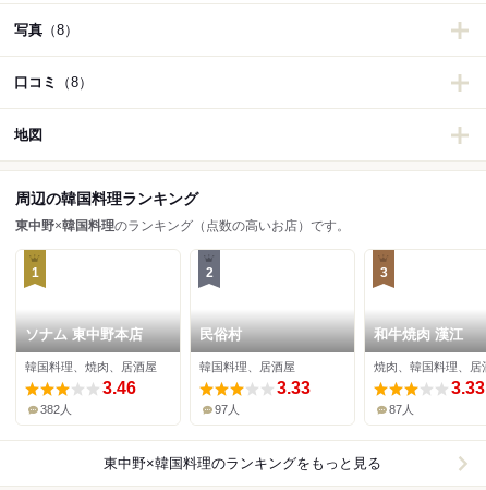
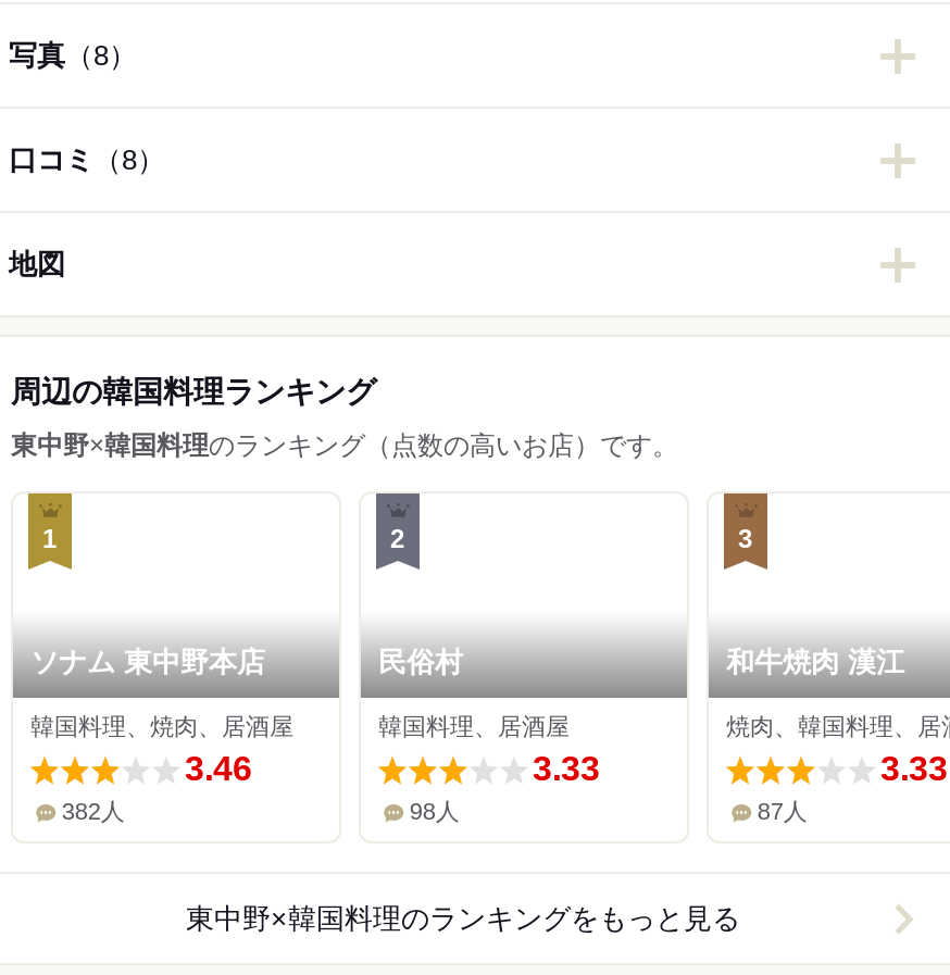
- 97人
+ 98人
